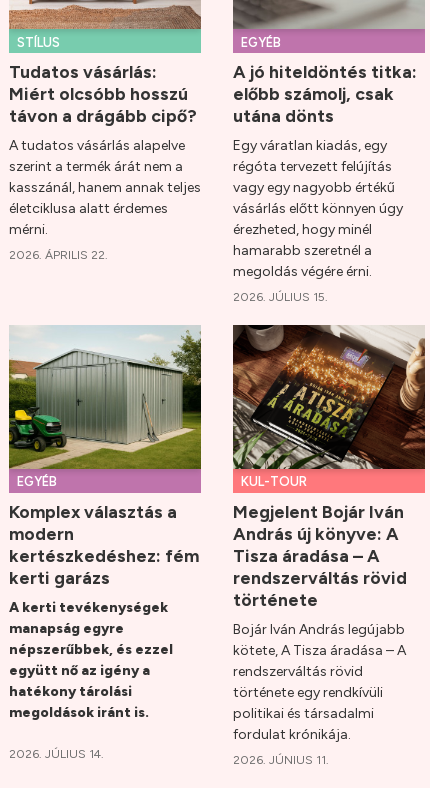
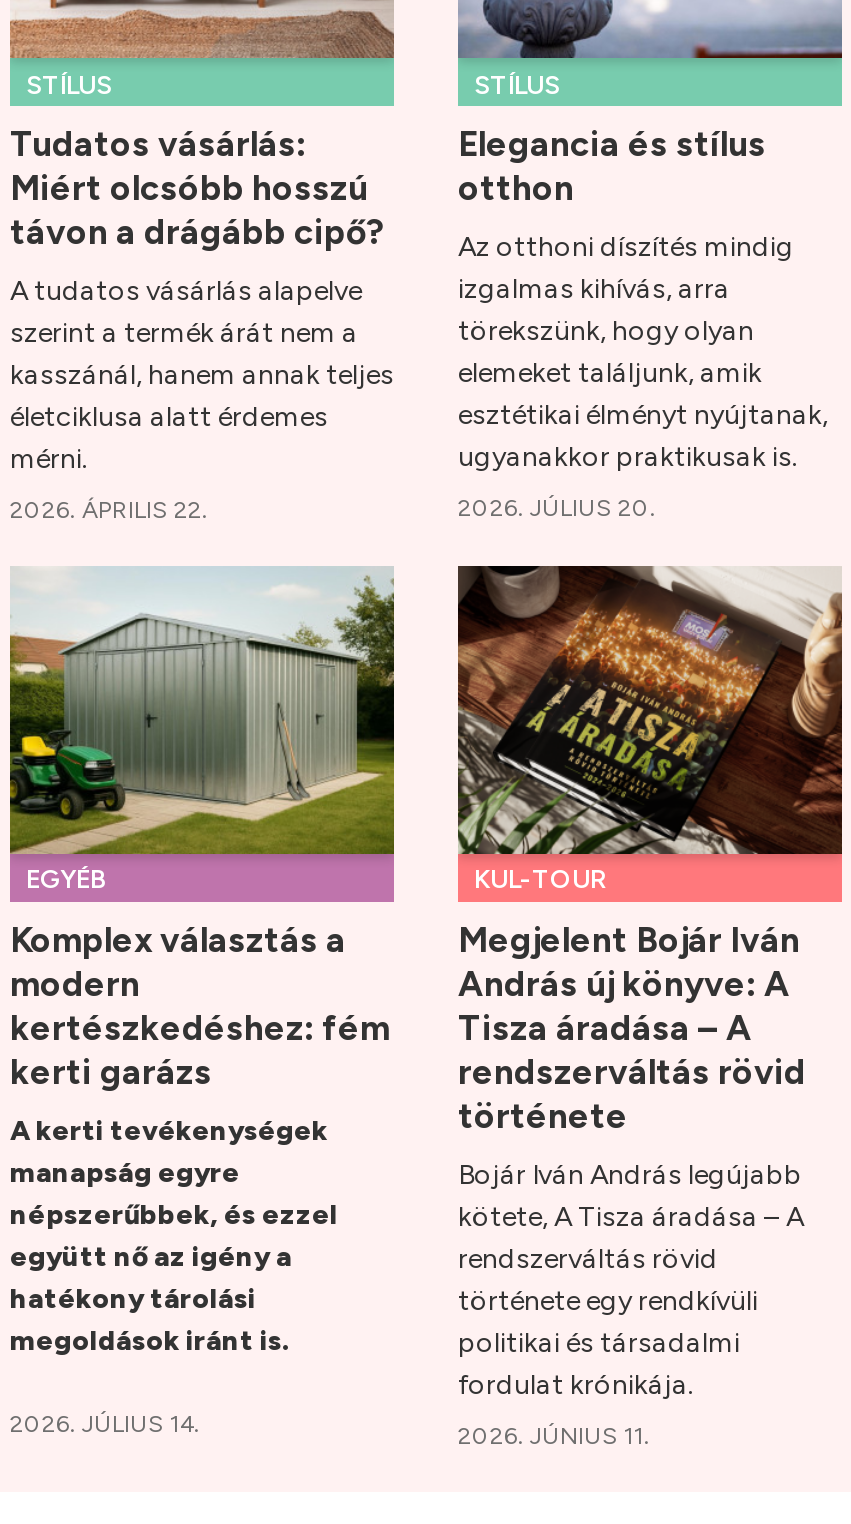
- EGYÉB
+ STÍLUS

- A jó hiteldöntés titka:
- előbb számolj, csak
- utána dönts
+ Elegancia és stílus
+ otthon

- Egy váratlan kiadás, egy
- régóta tervezett felújítás
- vagy egy nagyobb értékű
- vásárlás előtt könnyen úgy
- érezheted, hogy minél
- hamarabb szeretnél a
- megoldás végére érni.
+ Az otthoni díszítés mindig
+ izgalmas kihívás, arra
+ törekszünk, hogy olyan
+ elemeket találjunk, amik
+ esztétikai élményt nyújtanak,
+ ugyanakkor praktikusak is.

- 2026. JÚLIUS 15.
+ 2026. JÚLIUS 20.
